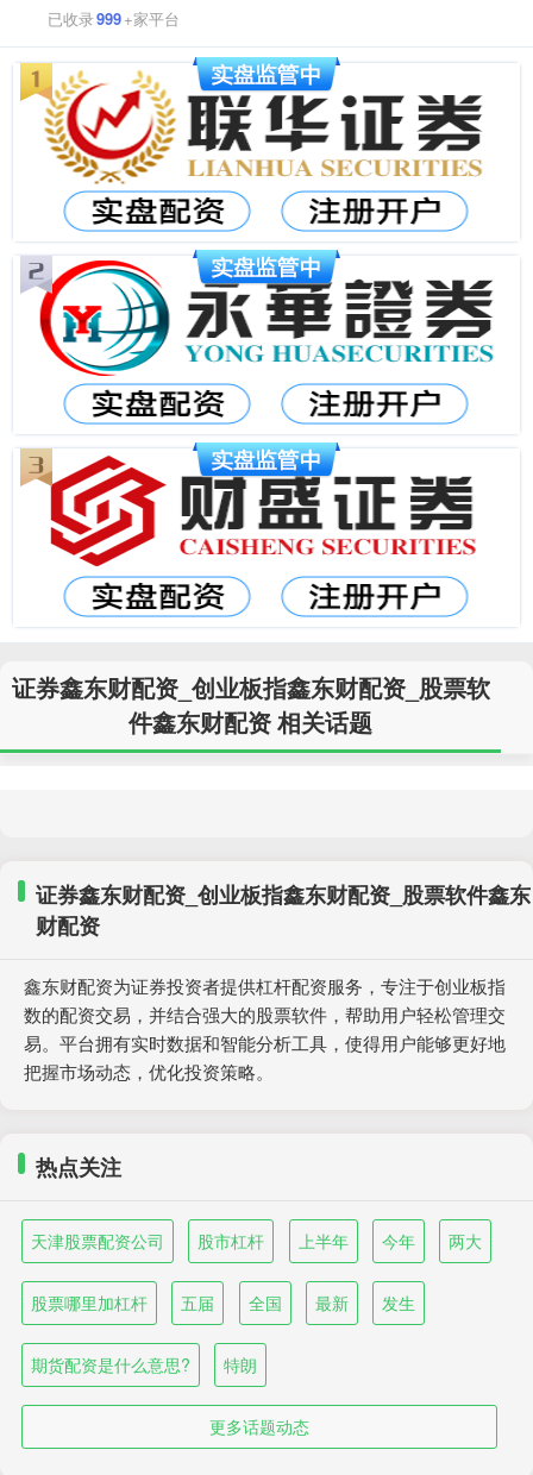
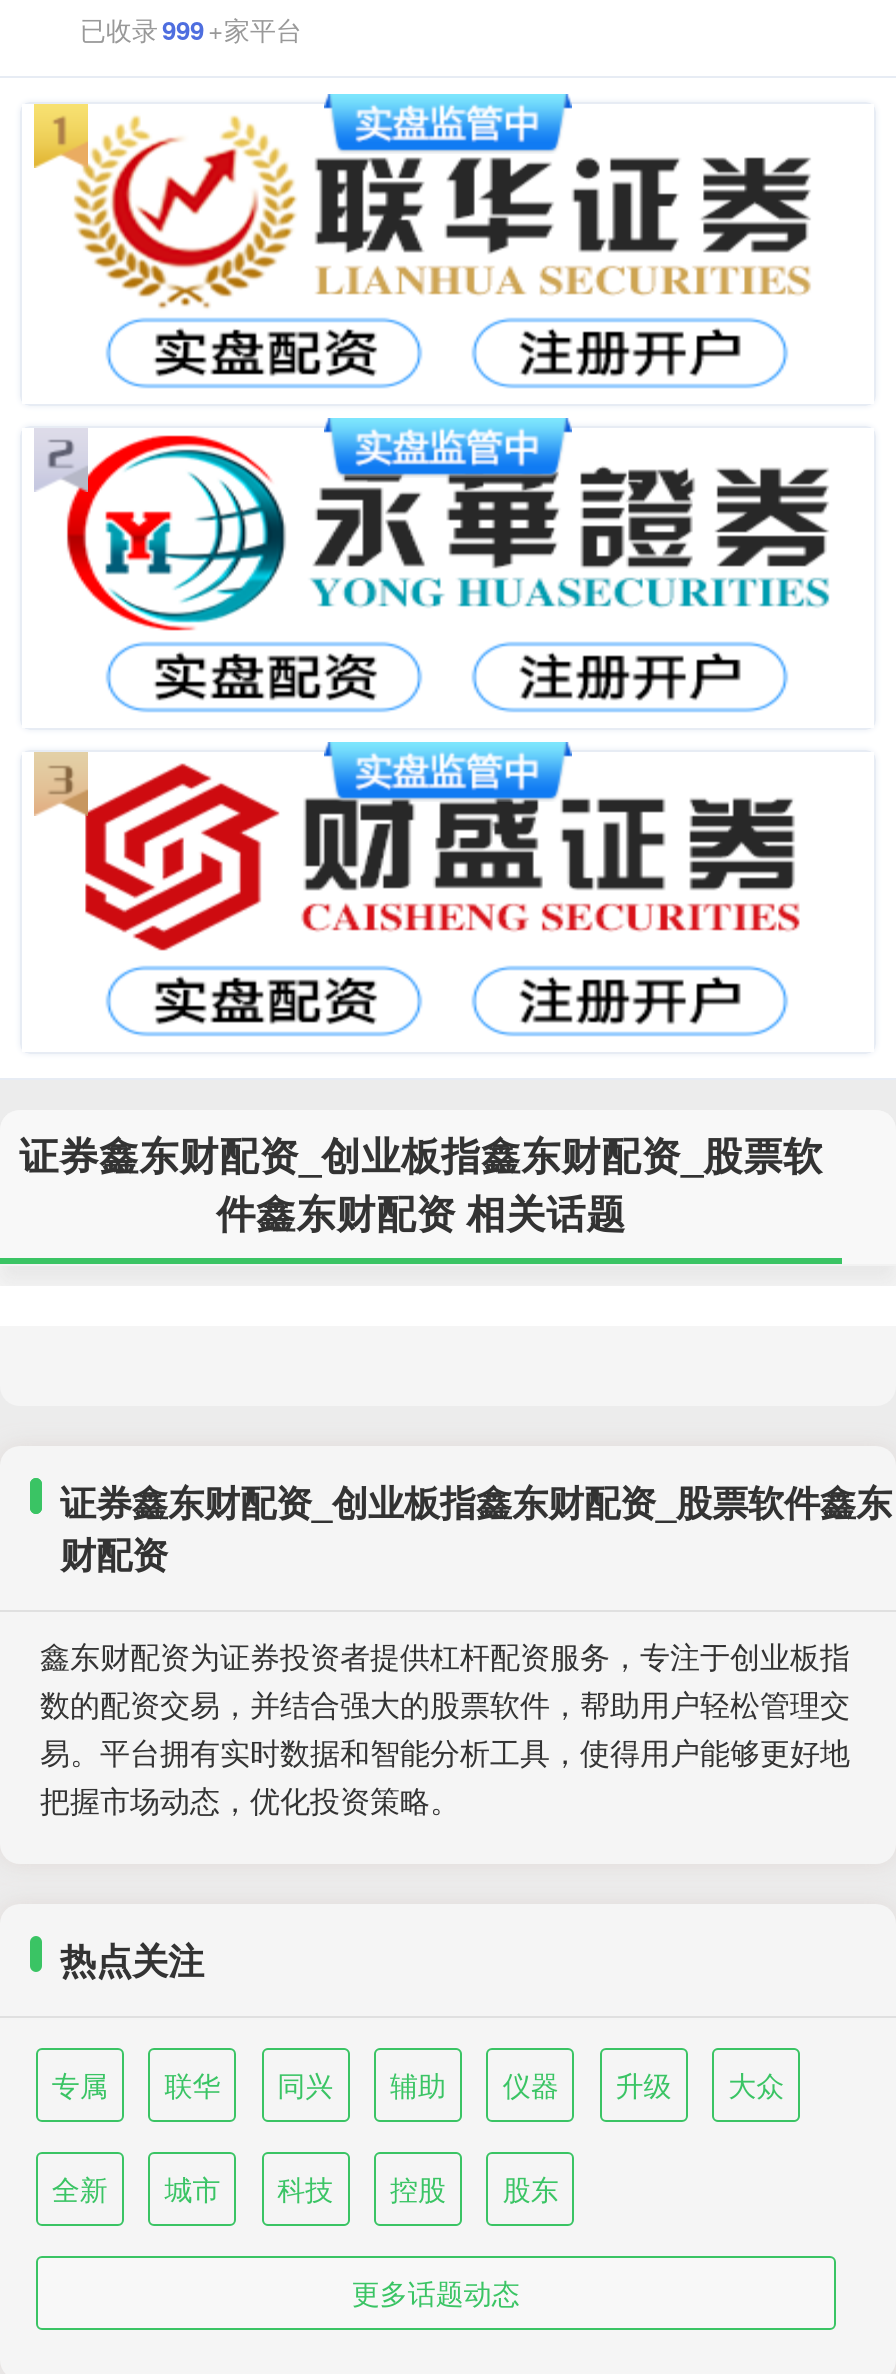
- 天津股票配资公司
- 股市杠杆
- 上半年
- 今年
- 两大
- 股票哪里加杠杆
- 五届
- 全国
- 最新
- 发生
- 期货配资是什么意思?
- 特朗
+ 专属
+ 联华
+ 同兴
+ 辅助
+ 仪器
+ 升级
+ 大众
+ 全新
+ 城市
+ 科技
+ 控股
+ 股东
